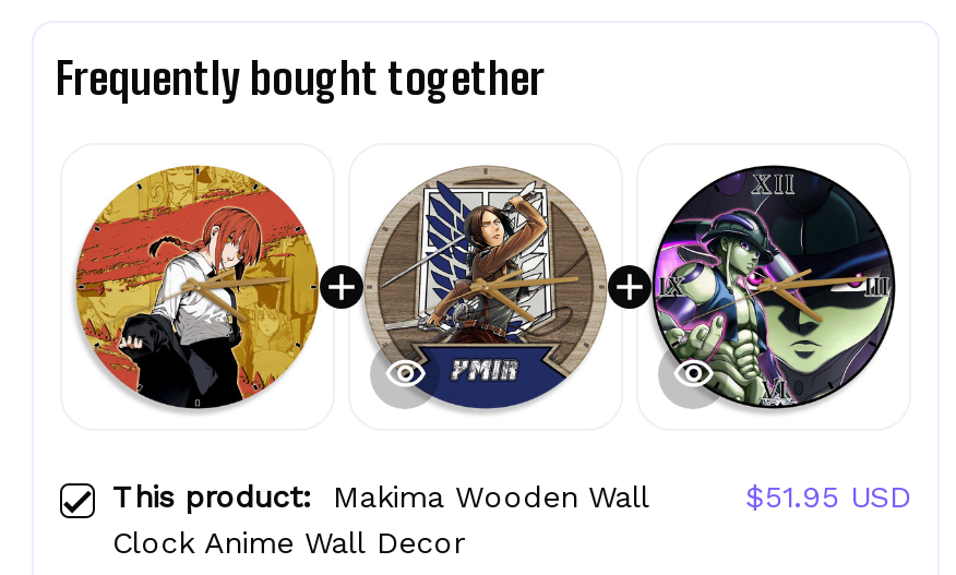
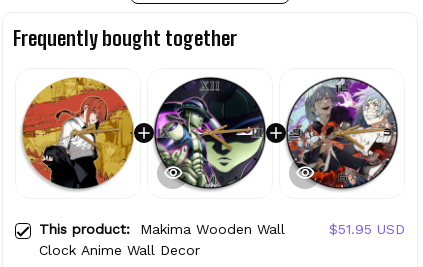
- [image]
+ [image]

- [image]
+ [image]
